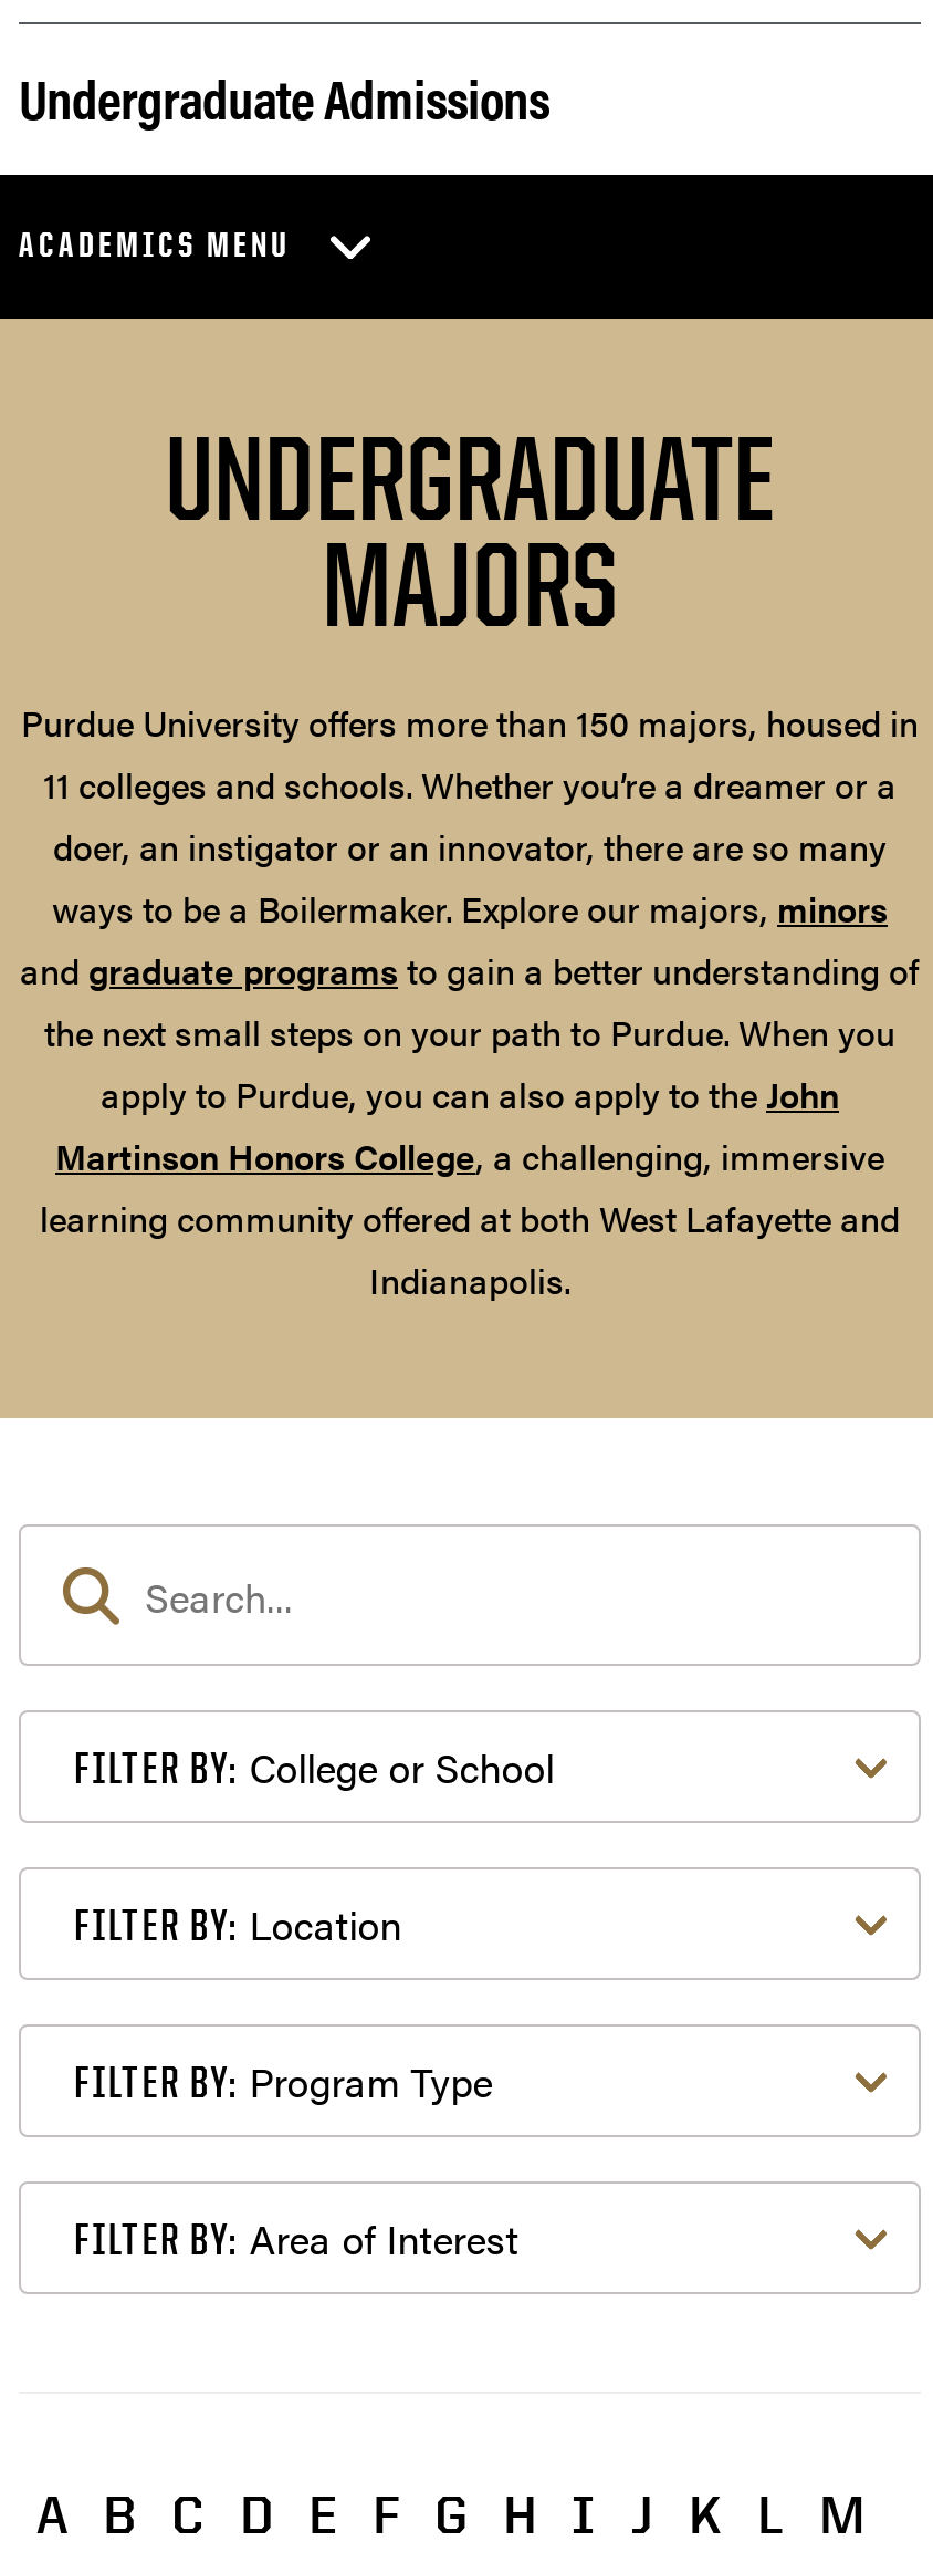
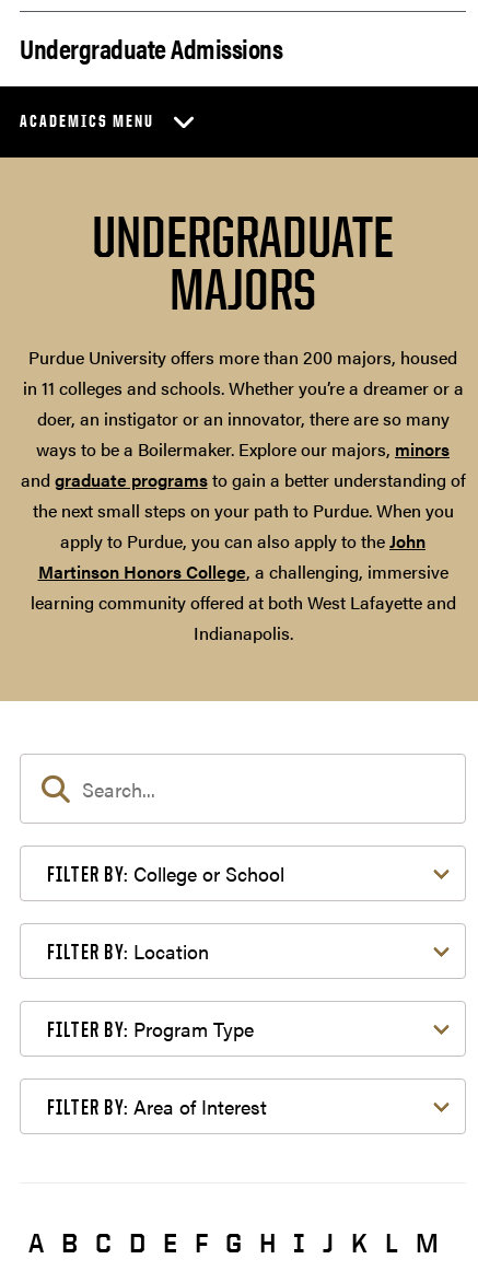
- Purdue University offers more than 150 majors, housed in
- 11 colleges and schools. Whether you’re a dreamer or a
+ Purdue University offers more than 200 majors, housed
+ in 11 colleges and schools. Whether you’re a dreamer or a
